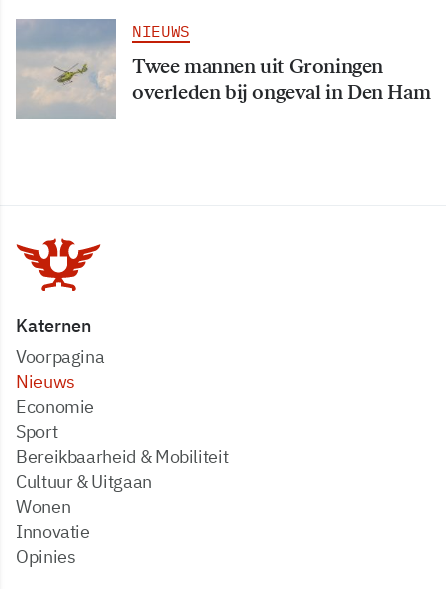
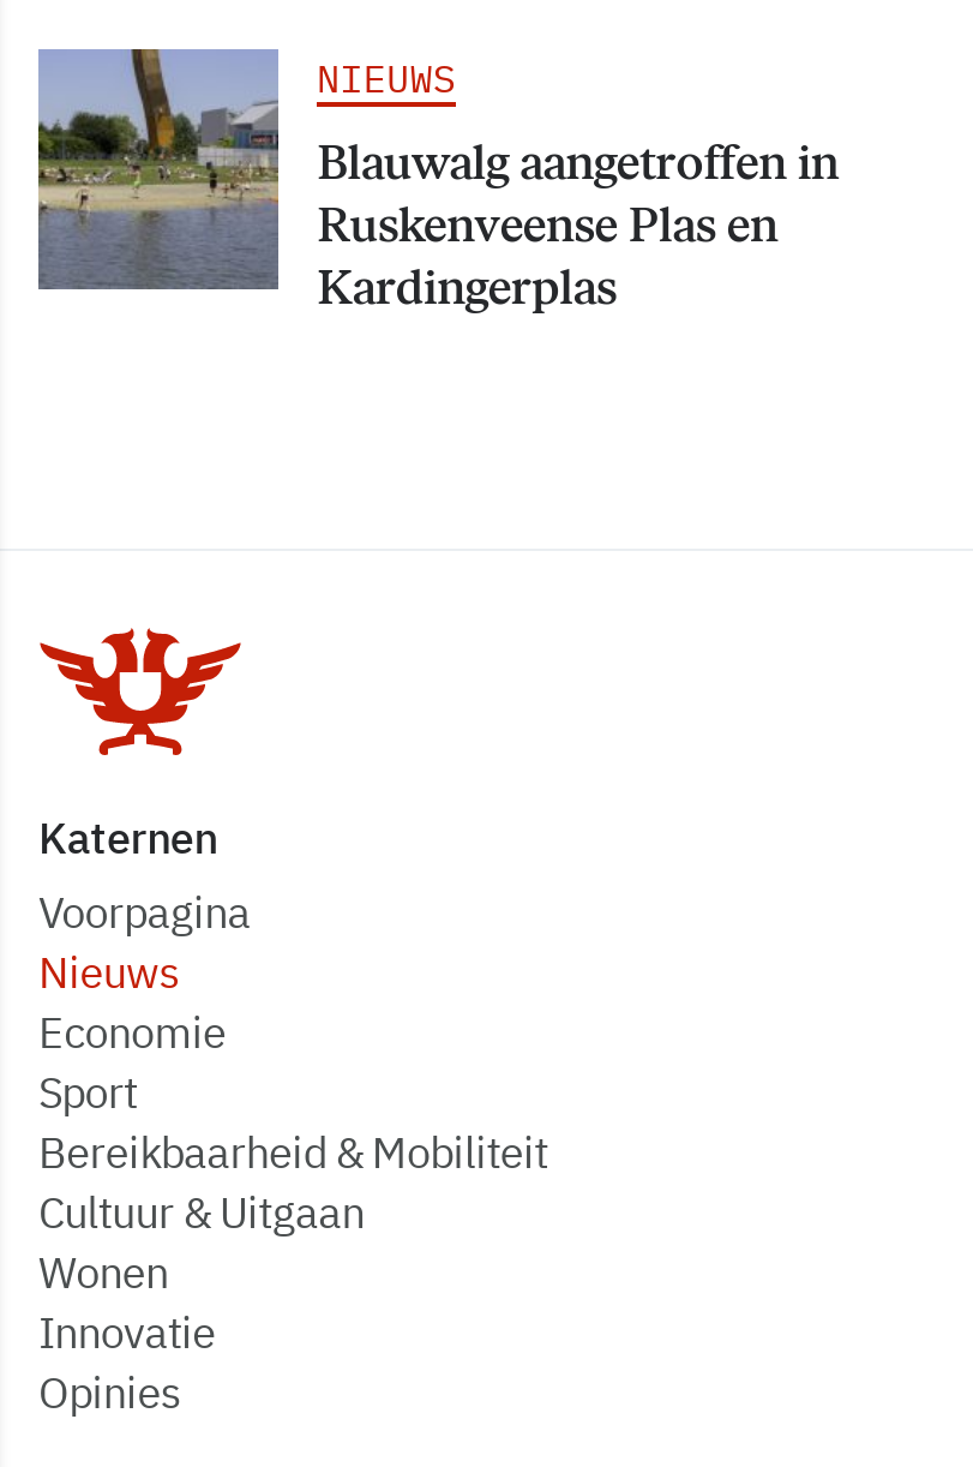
- [image]
- Twee mannen uit Groningen
- overleden bij ongeval in Den Ham
+ [image]
+ Blauwalg aangetroffen in
+ Ruskenveense Plas en
+ Kardingerplas
